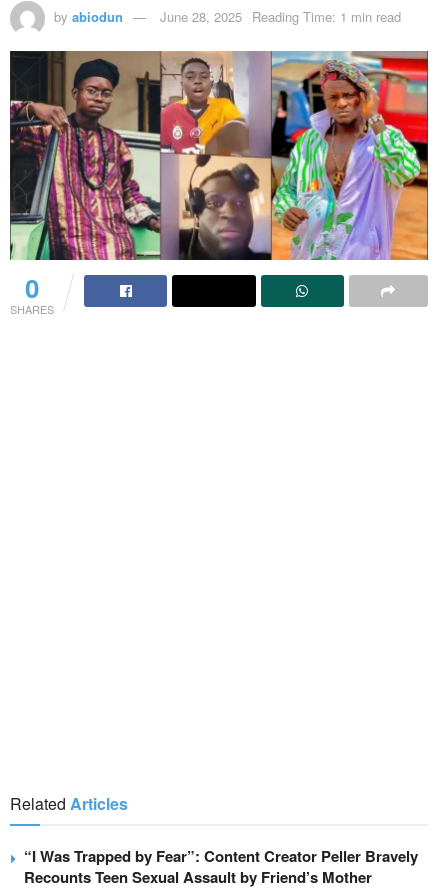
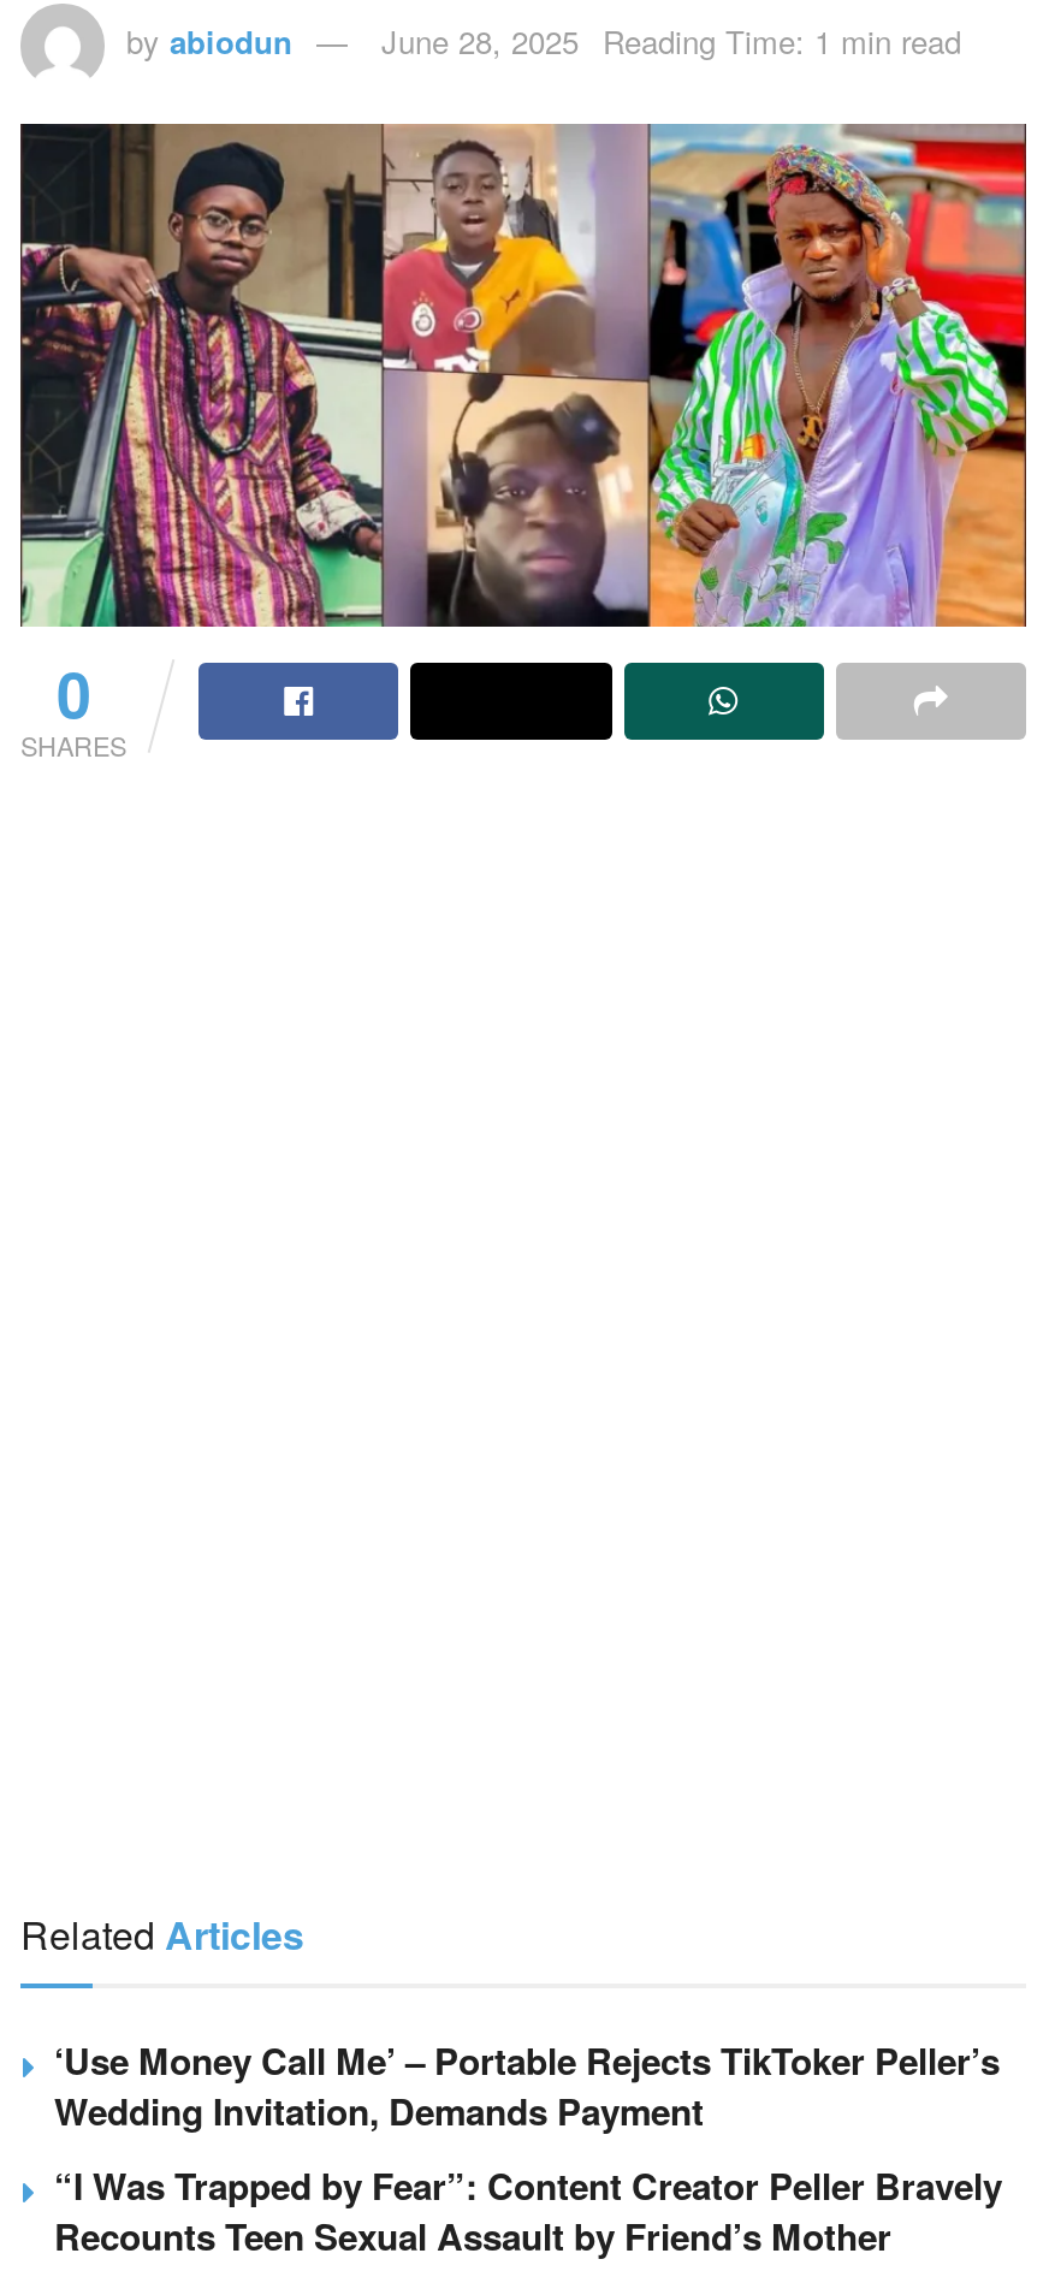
+ ‘Use Money Call Me’ – Portable Rejects TikToker Peller’s
+ Wedding Invitation, Demands Payment
